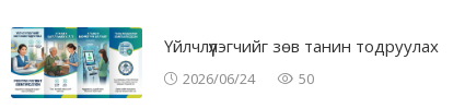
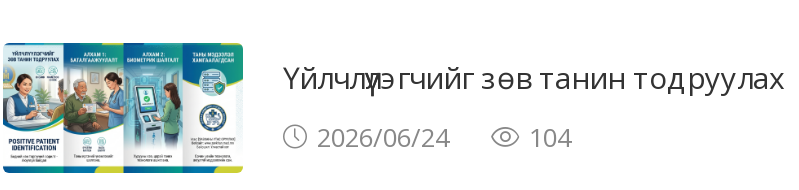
- 50
+ 104
